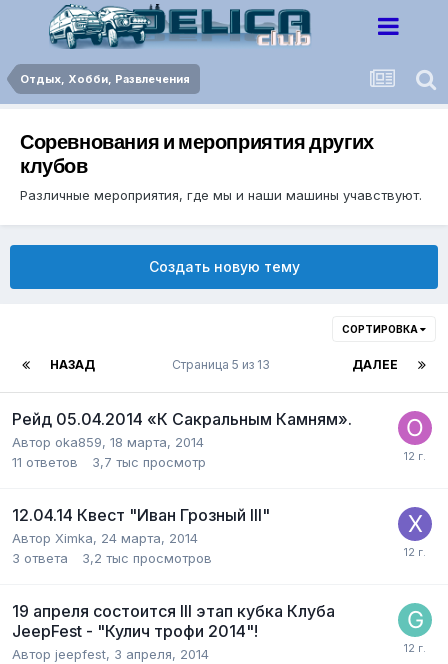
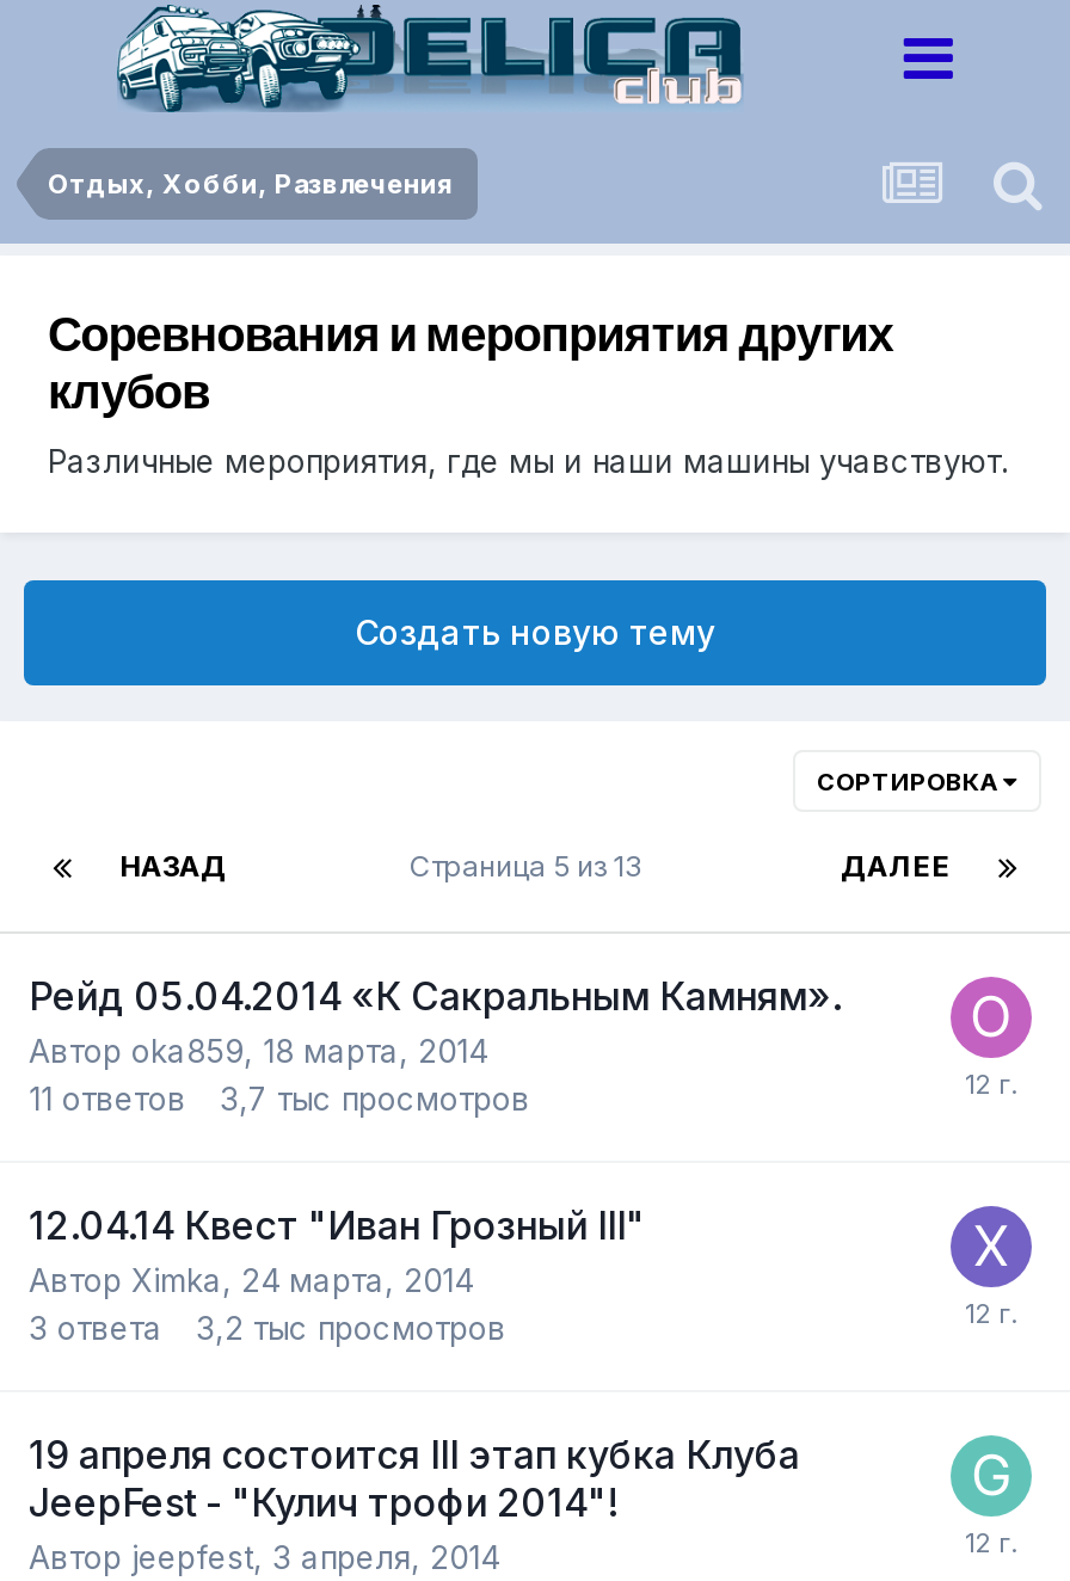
- 3,7 тыс просмотр
+ 3,7 тыс просмотров
